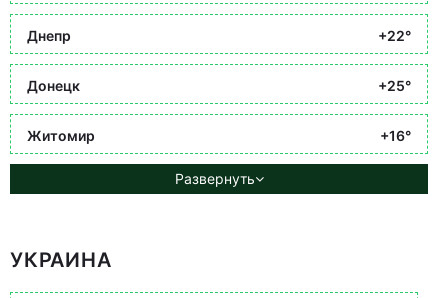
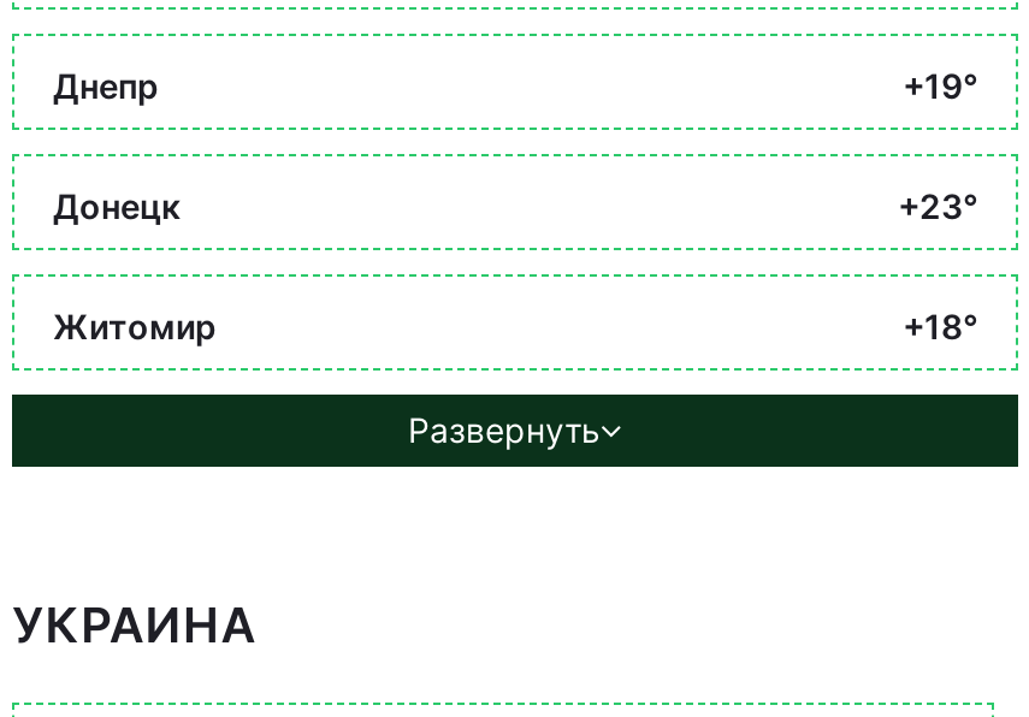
- +22°
+ +19°

- +25°
+ +23°

- +16°
+ +18°
